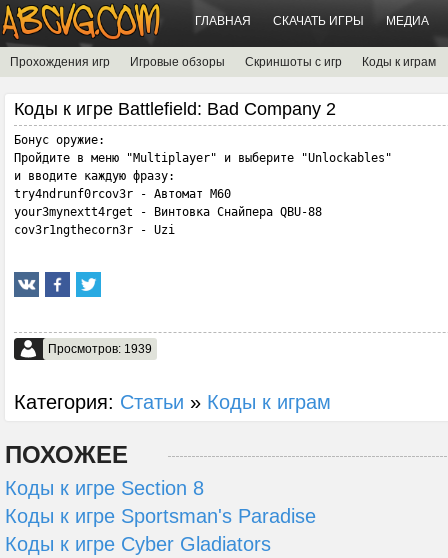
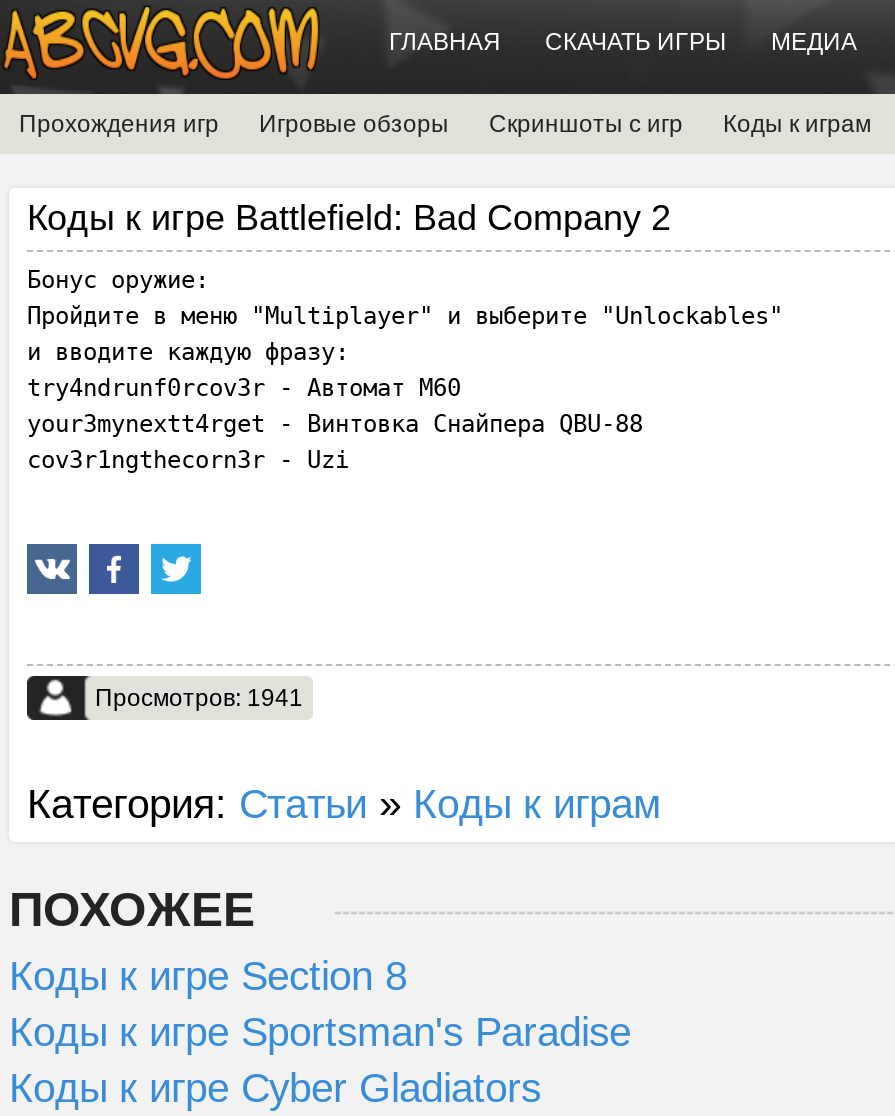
- Просмотров: 1939
+ Просмотров: 1941
